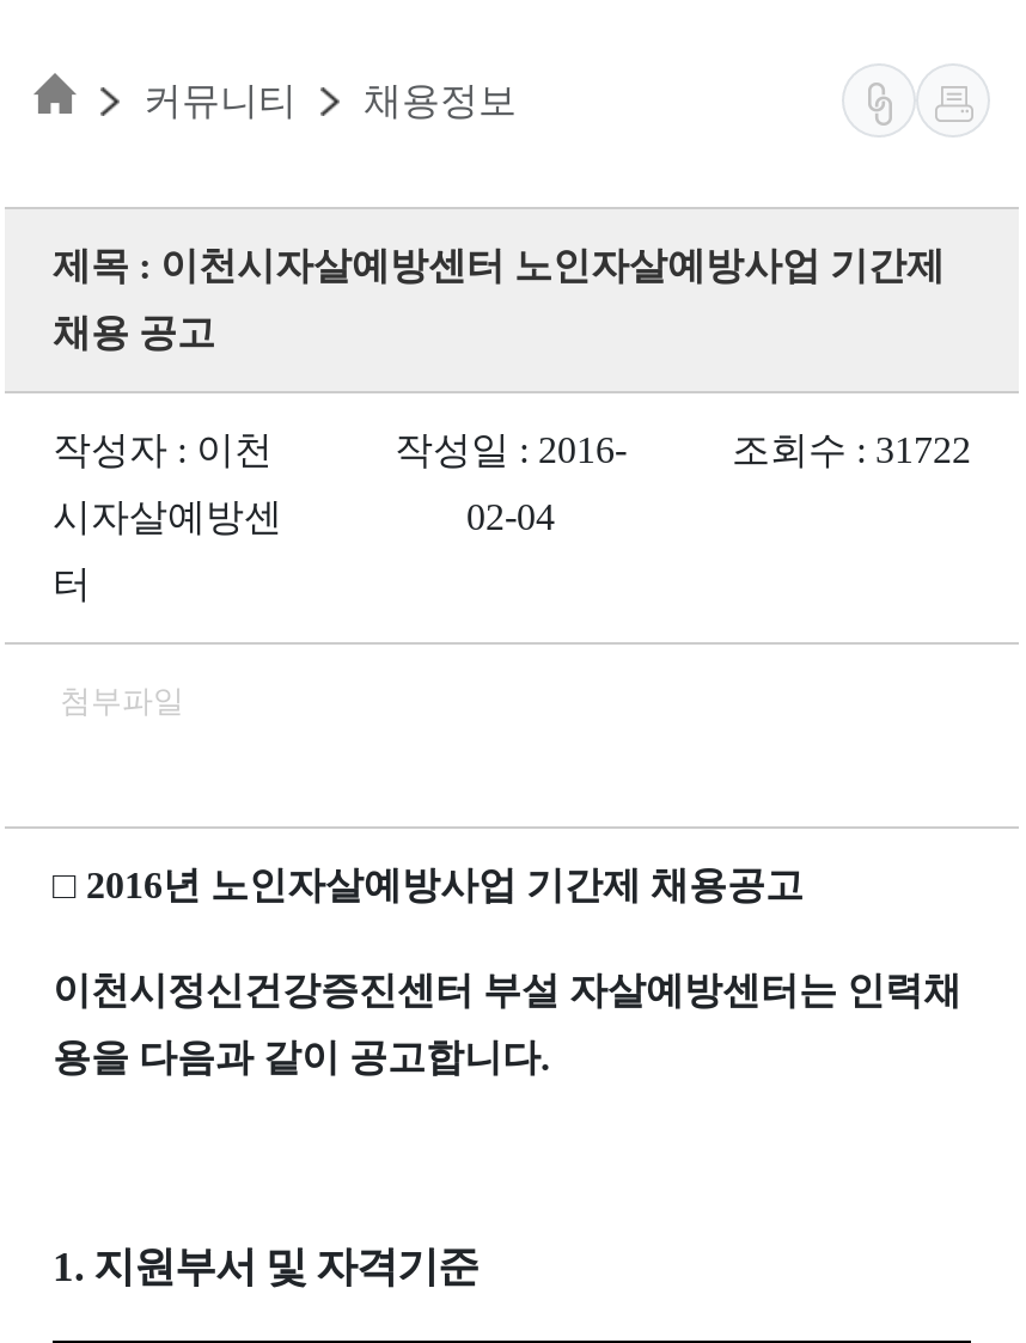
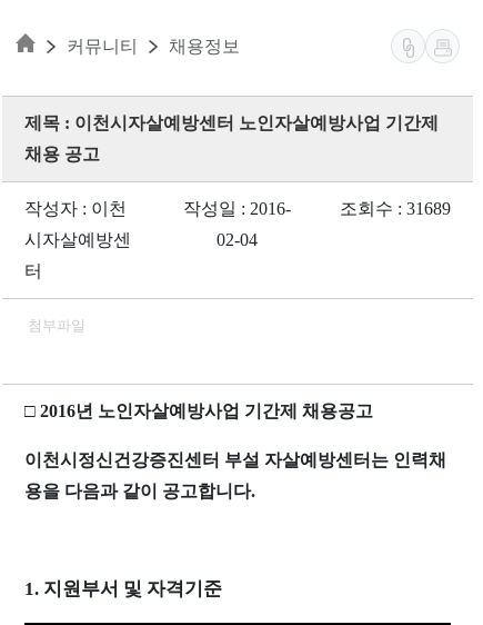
- 조회수 : 31722
+ 조회수 : 31689
